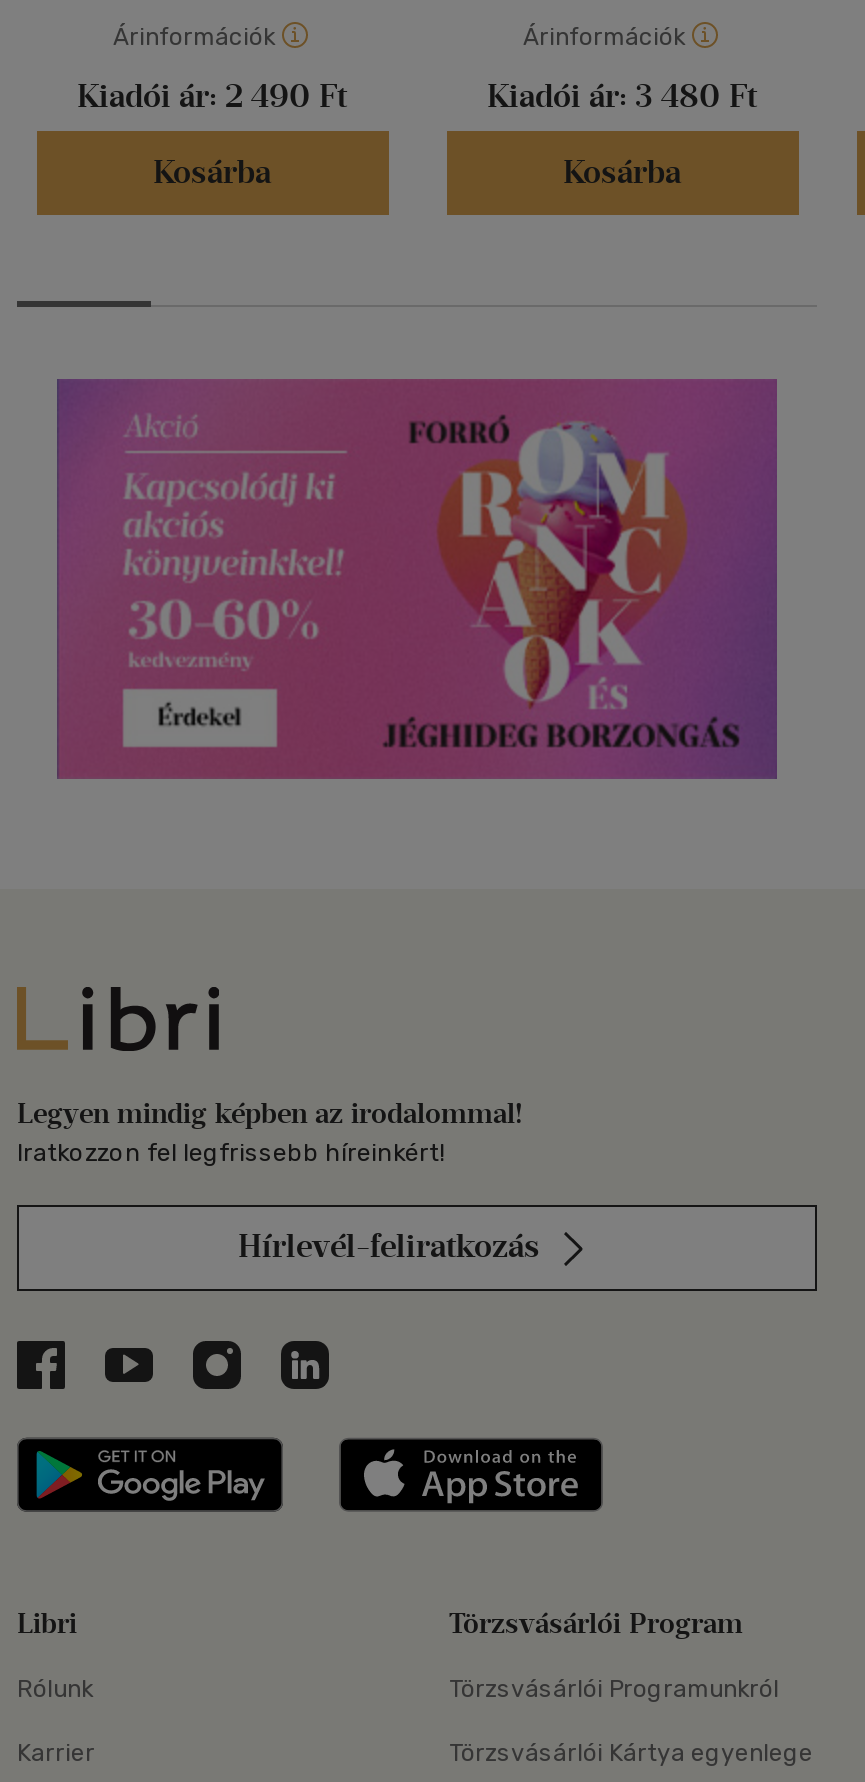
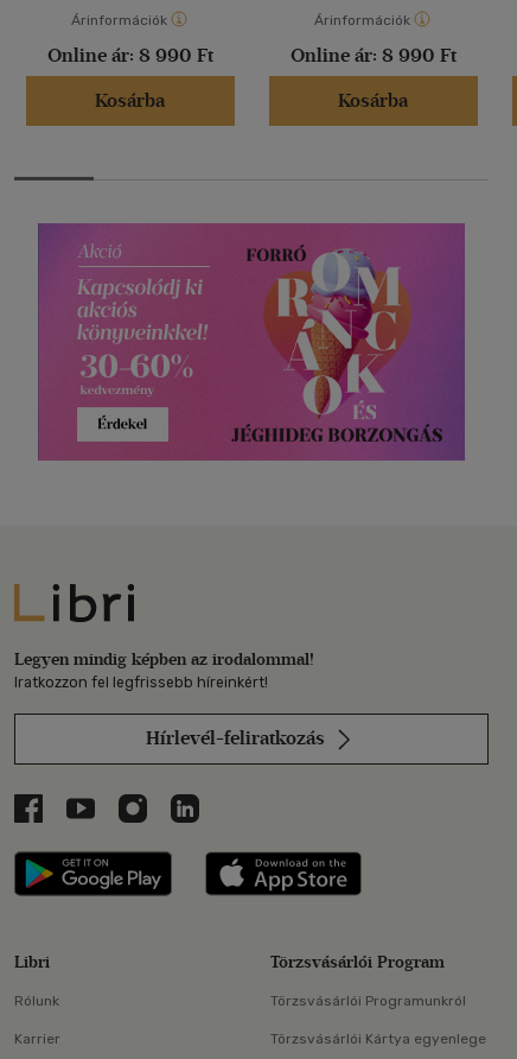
- Kiadói ár: 2 490 Ft
+ Online ár: 8 990 Ft

- Kiadói ár: 3 480 Ft
+ Online ár: 8 990 Ft
